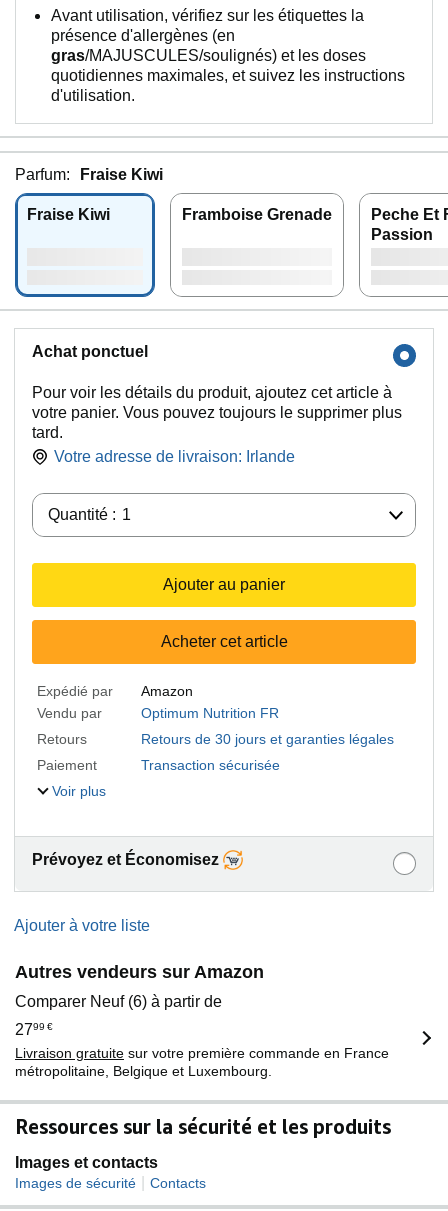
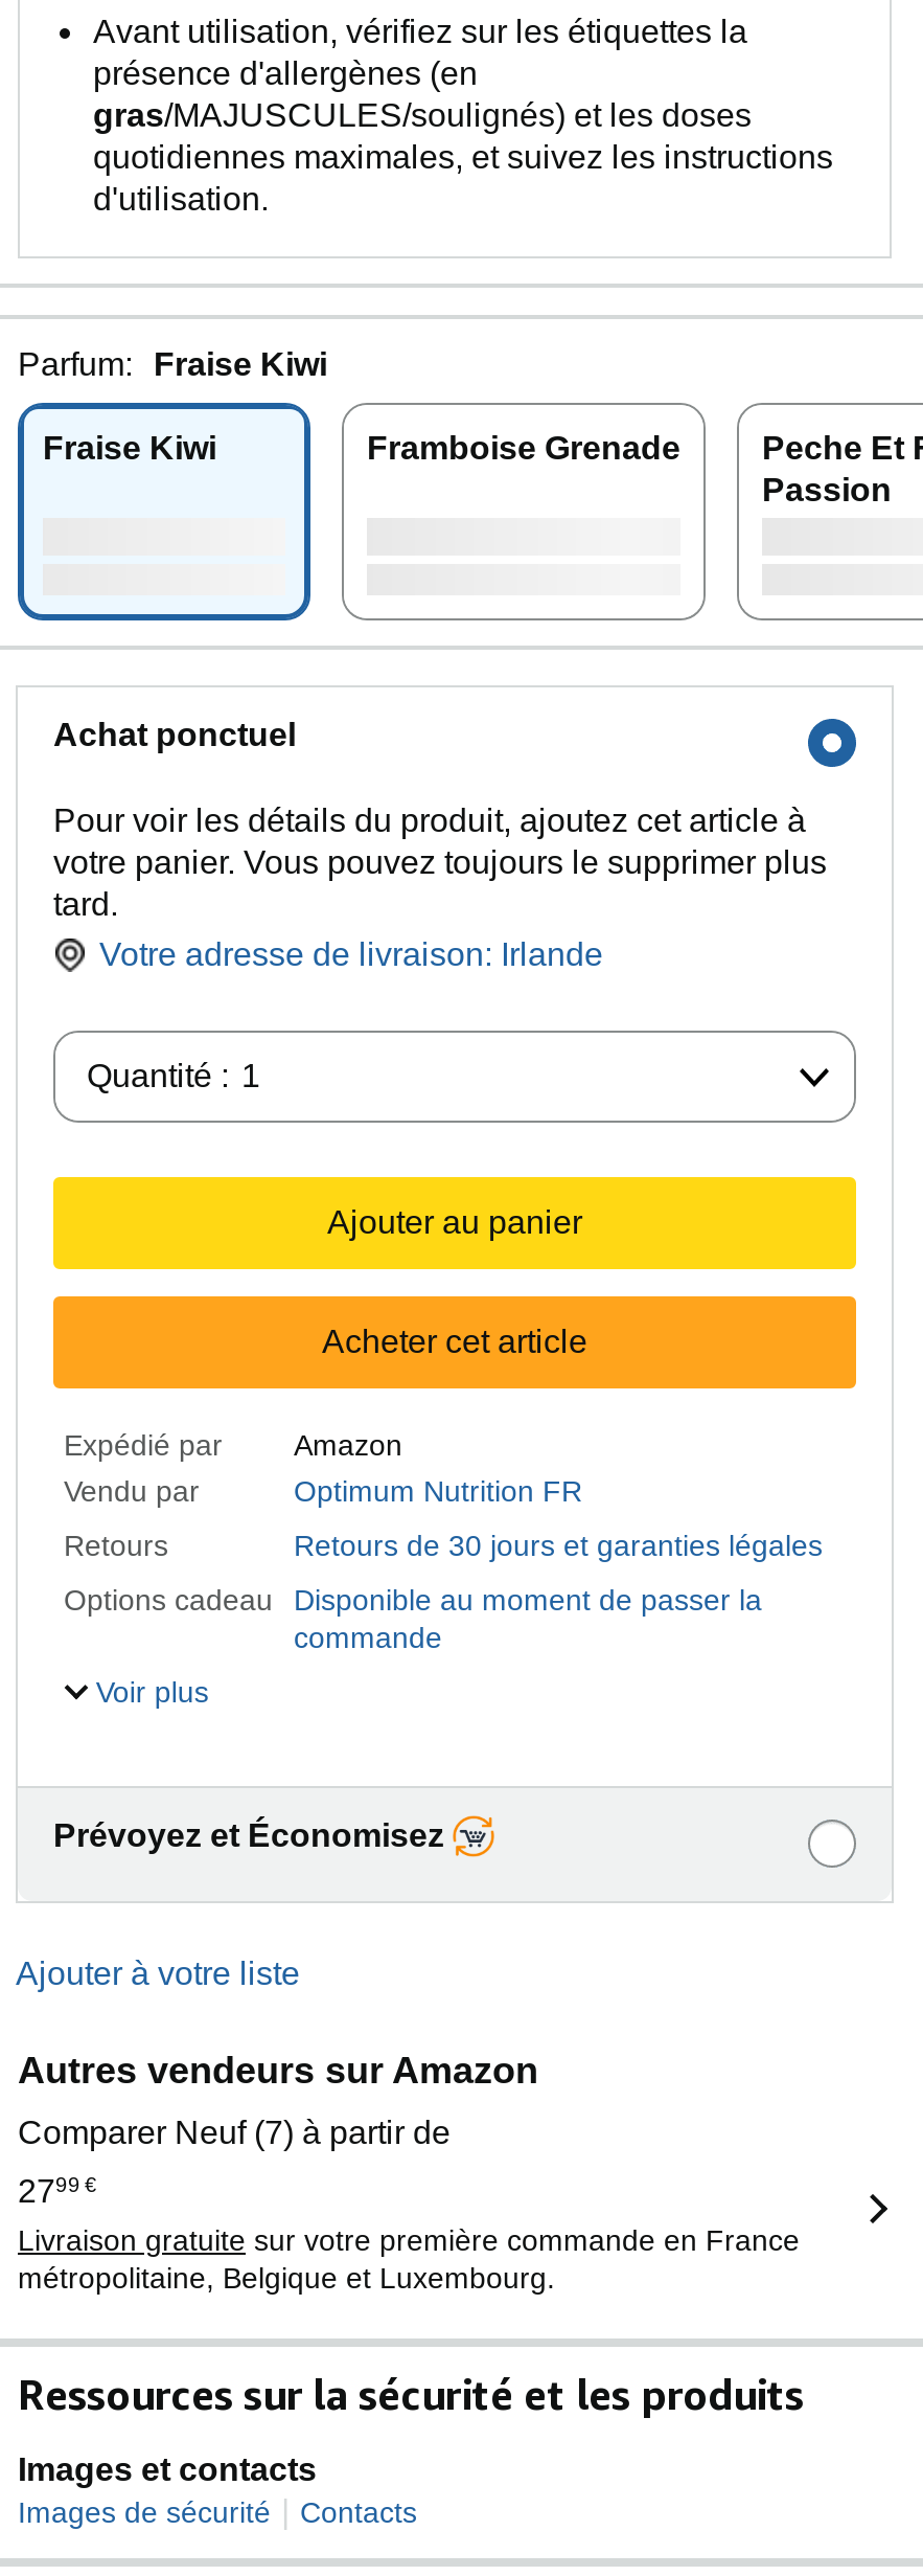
- Paiement
- Transaction sécurisée
+ Options cadeau
+ Disponible au moment de passer la
+ commande

- Comparer Neuf (6) à partir de
+ Comparer Neuf (7) à partir de
